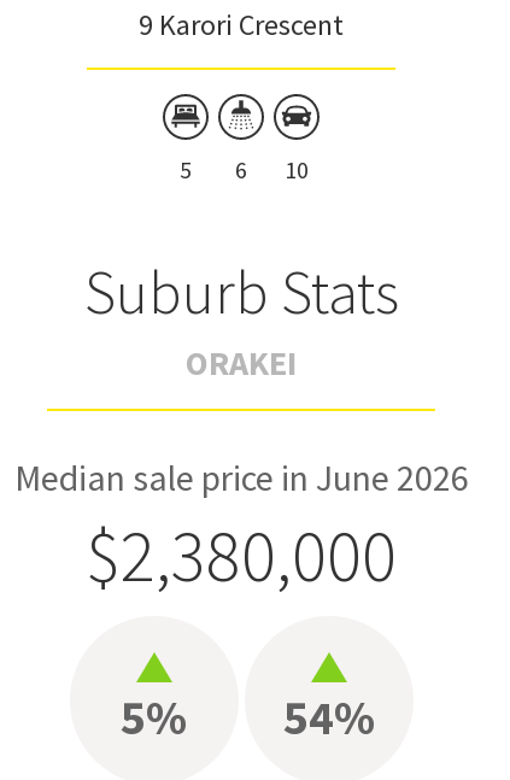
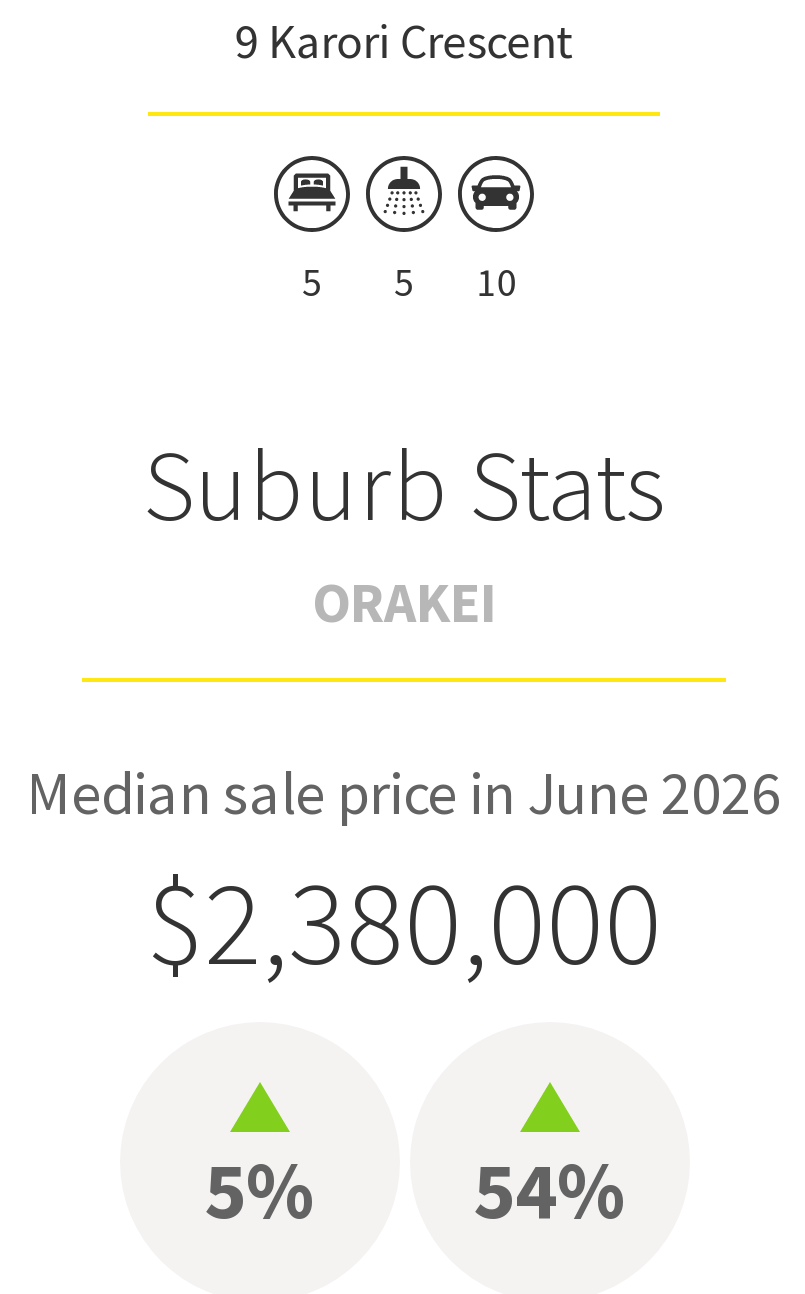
- 5 6 10
+ 5 5 10
